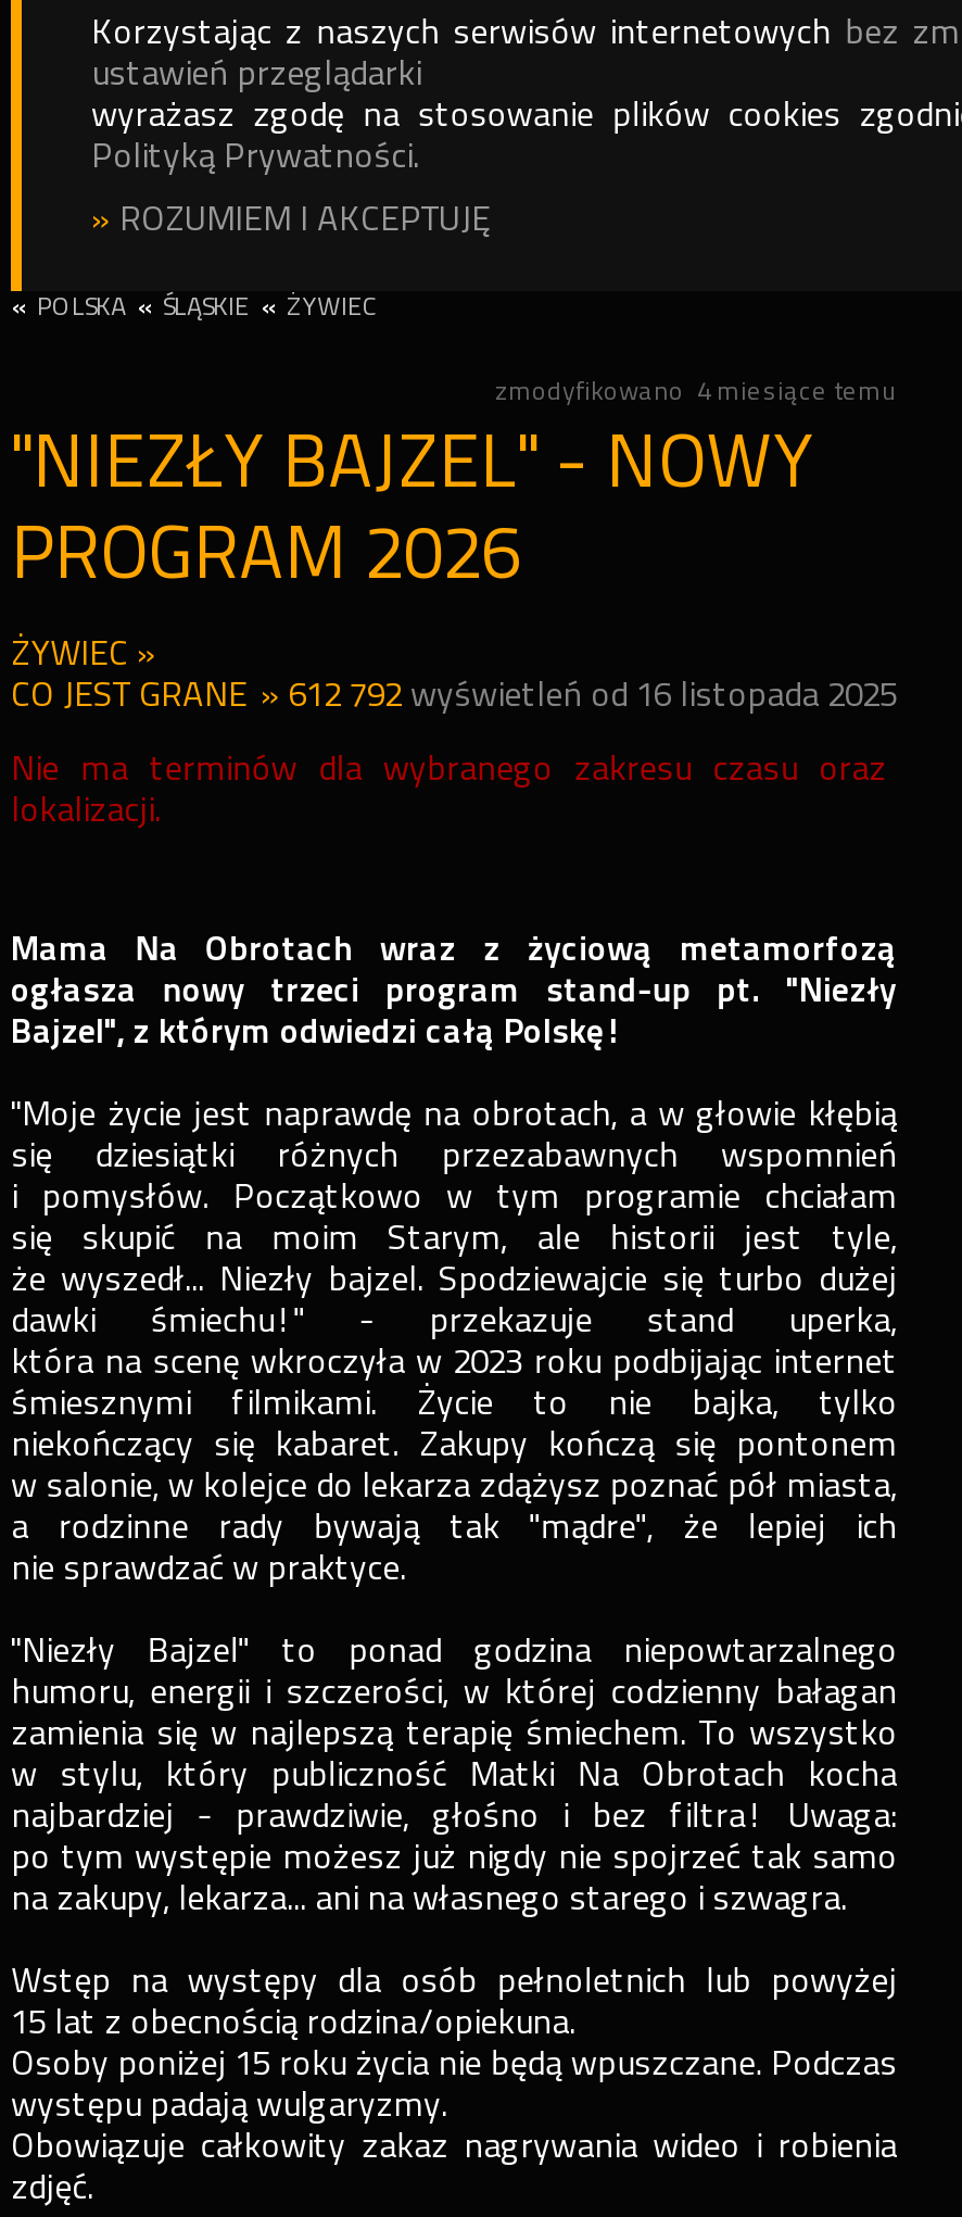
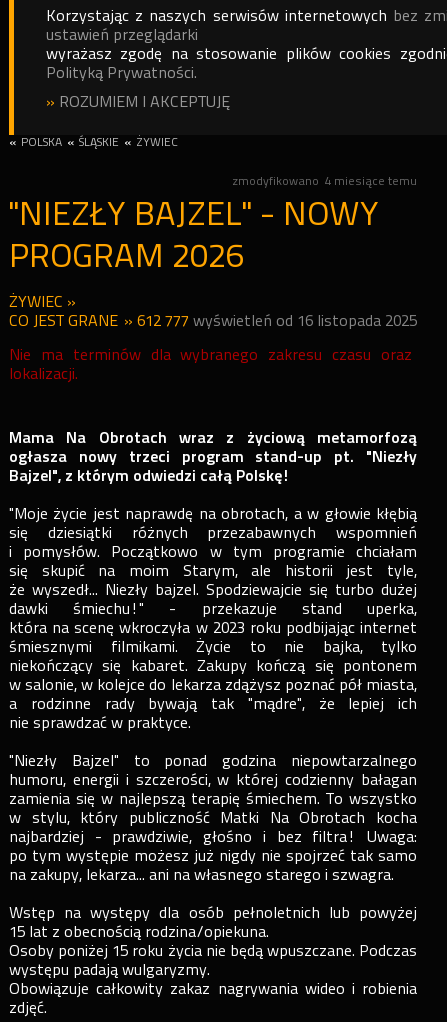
- CO JEST GRANE » 612 792 wyświetleń od 16 listopada 2025
+ CO JEST GRANE » 612 777 wyświetleń od 16 listopada 2025
